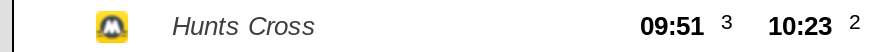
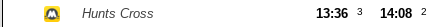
- 09:51
+ 13:36

- 10:23
+ 14:08
